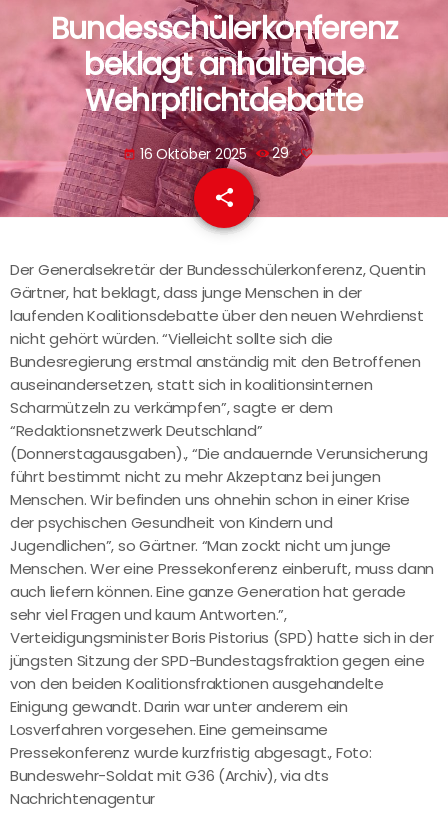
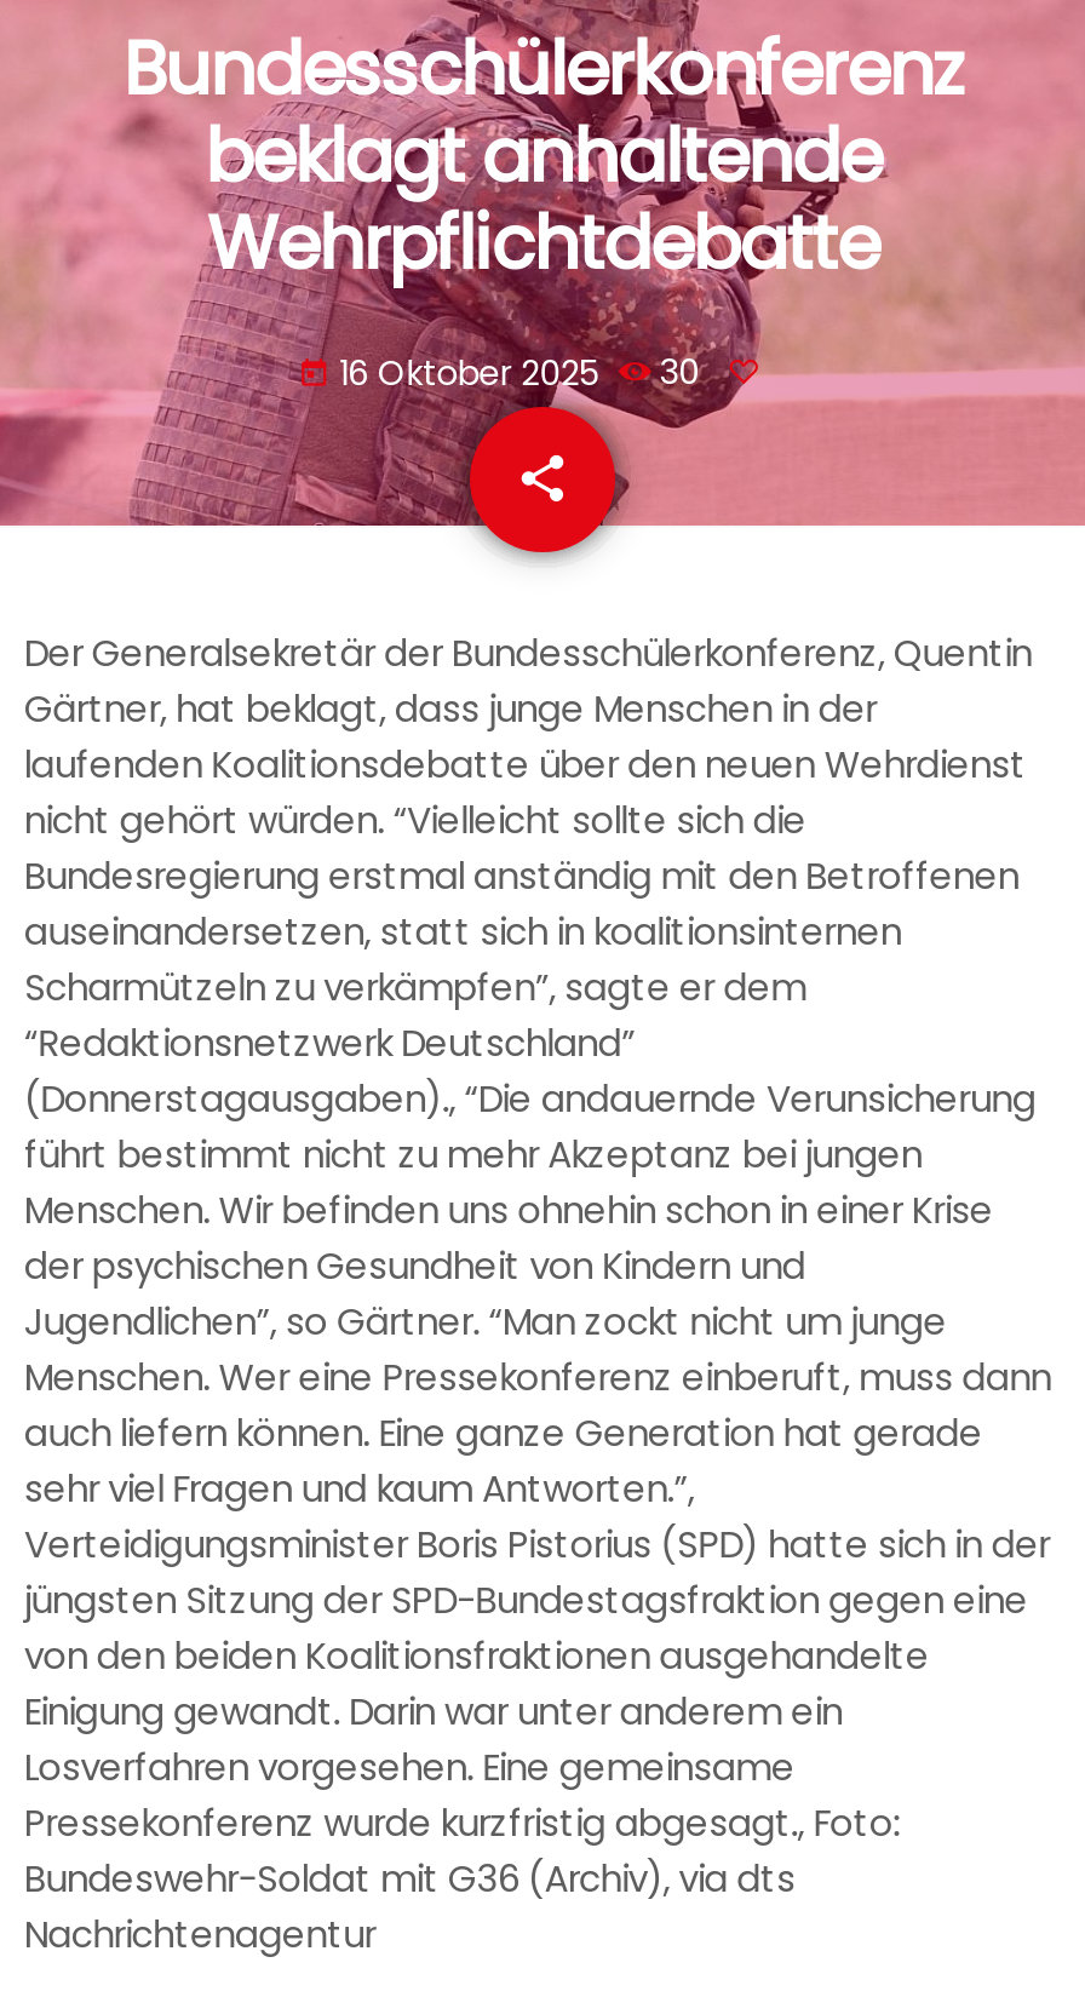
- 29
+ 30
